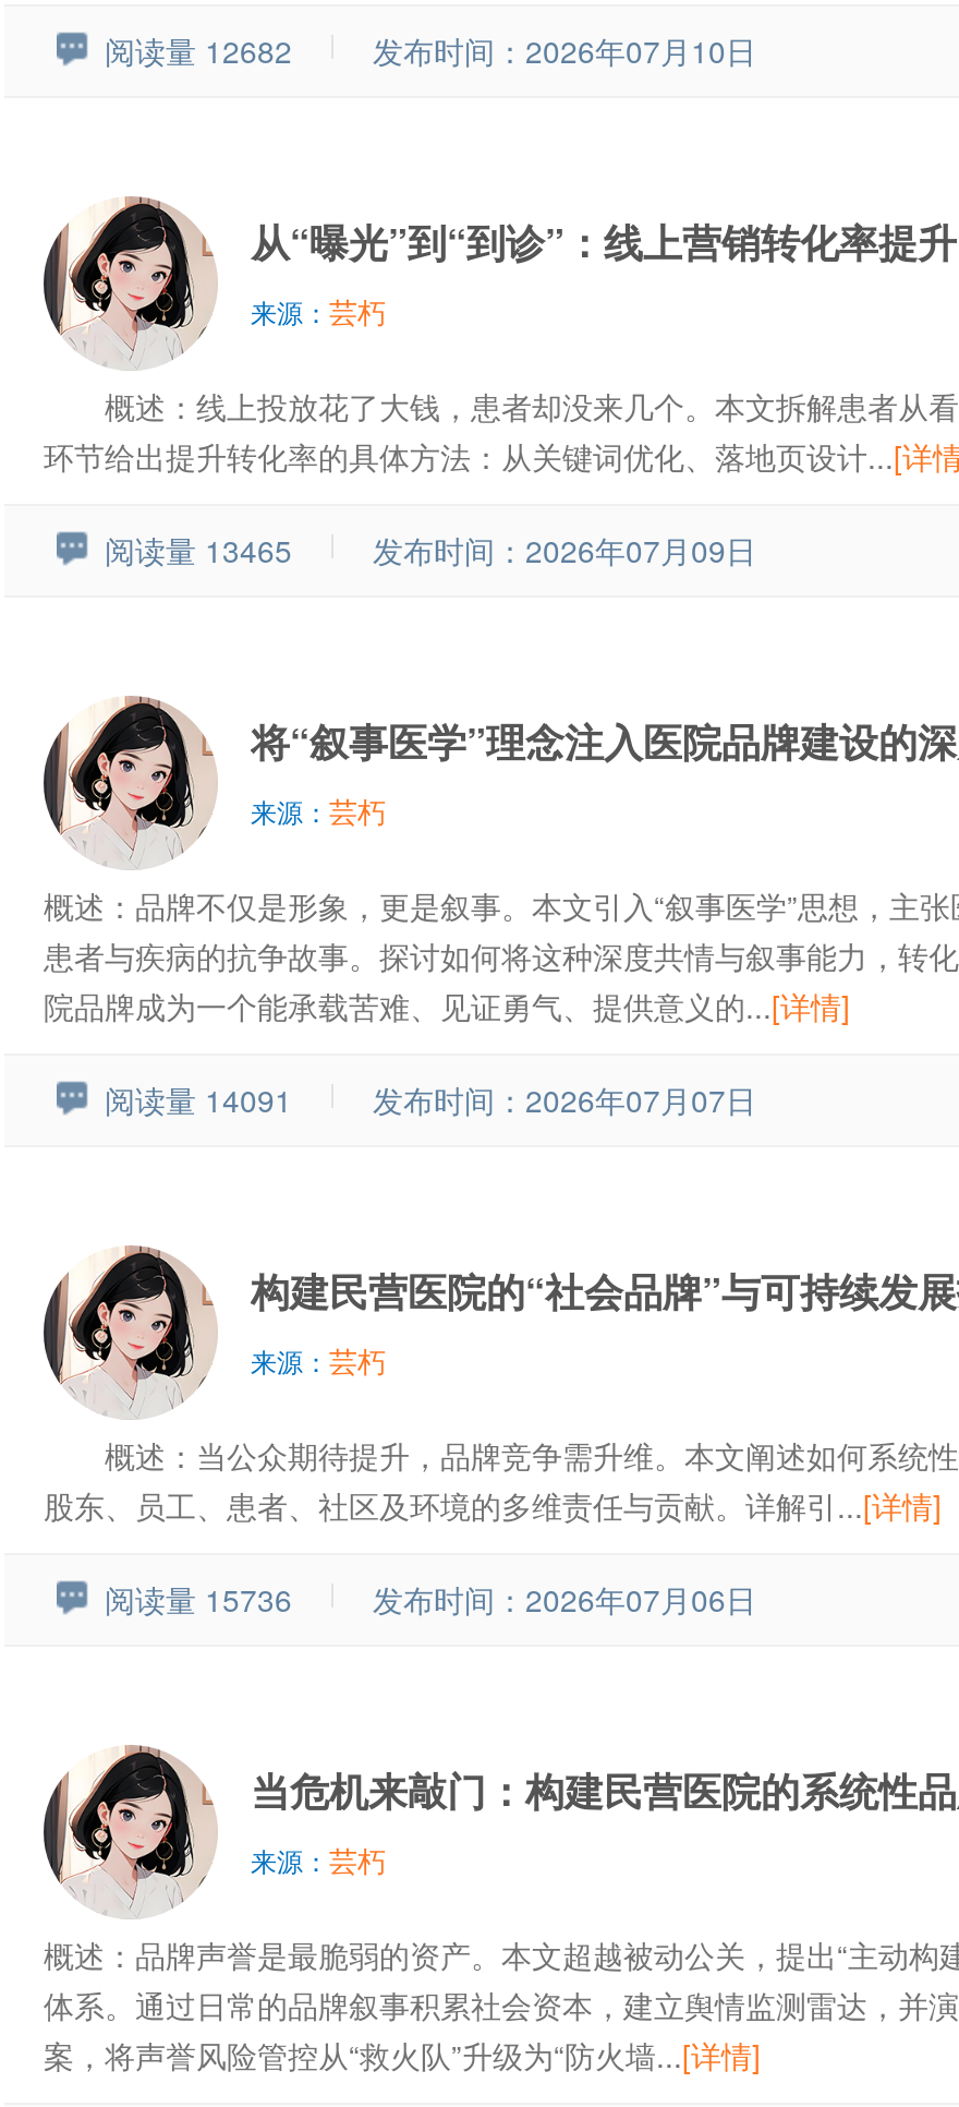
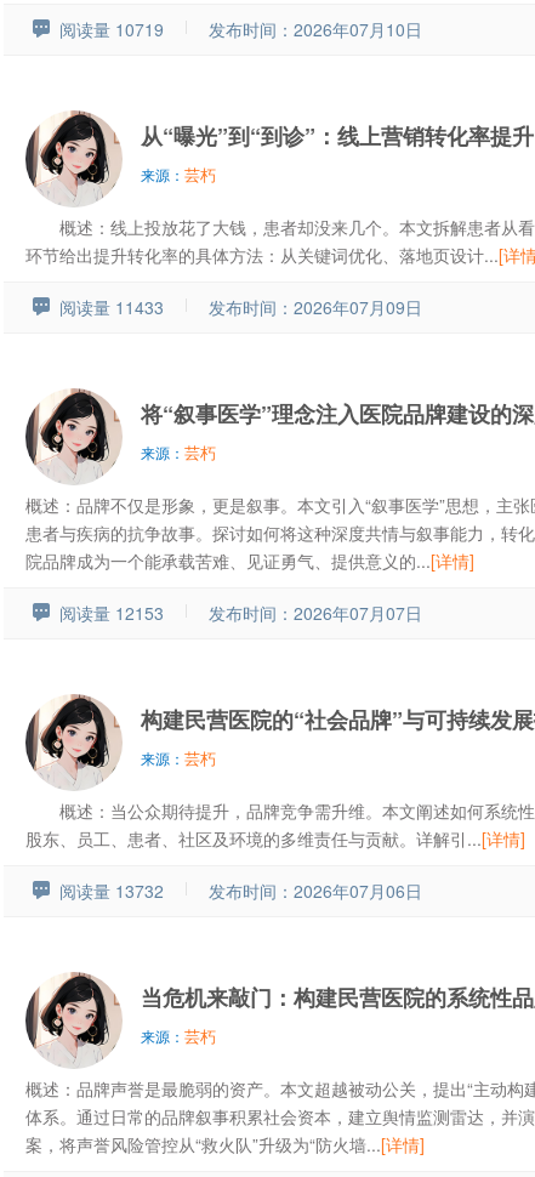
- 阅读量 12682 发布时间：2026年07月10日
+ 阅读量 10719 发布时间：2026年07月10日

- 阅读量 13465 发布时间：2026年07月09日
+ 阅读量 11433 发布时间：2026年07月09日

- 阅读量 14091 发布时间：2026年07月07日
+ 阅读量 12153 发布时间：2026年07月07日

- 阅读量 15736 发布时间：2026年07月06日
+ 阅读量 13732 发布时间：2026年07月06日
